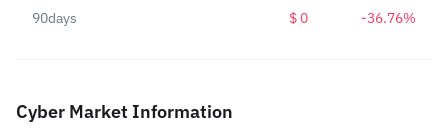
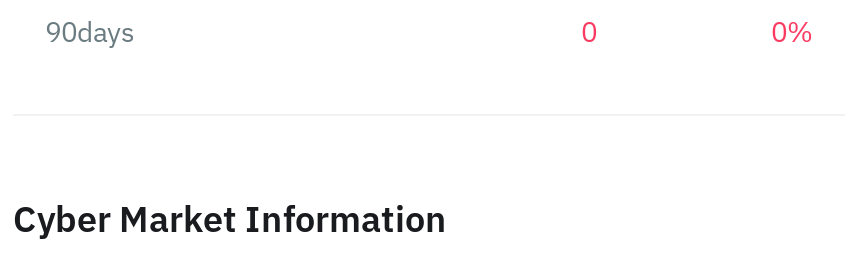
- $ 0
- -36.76%
+ 0
+ 0%
